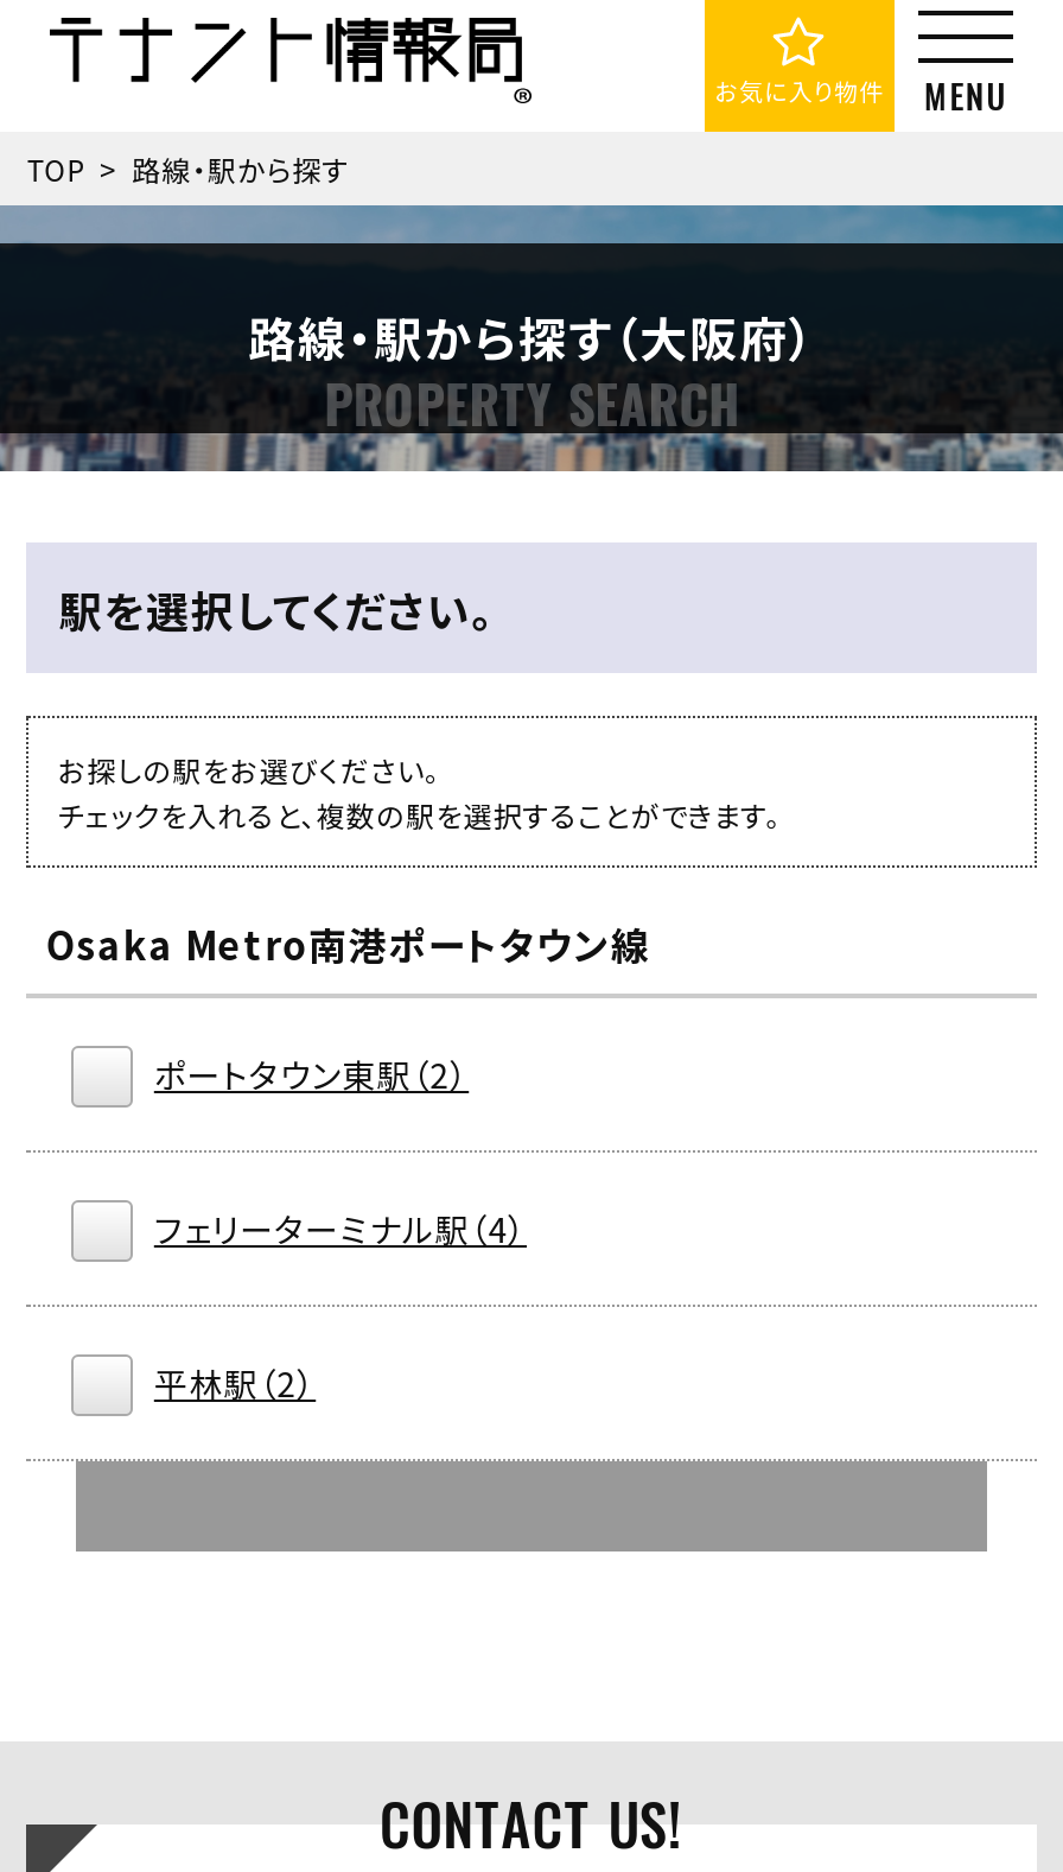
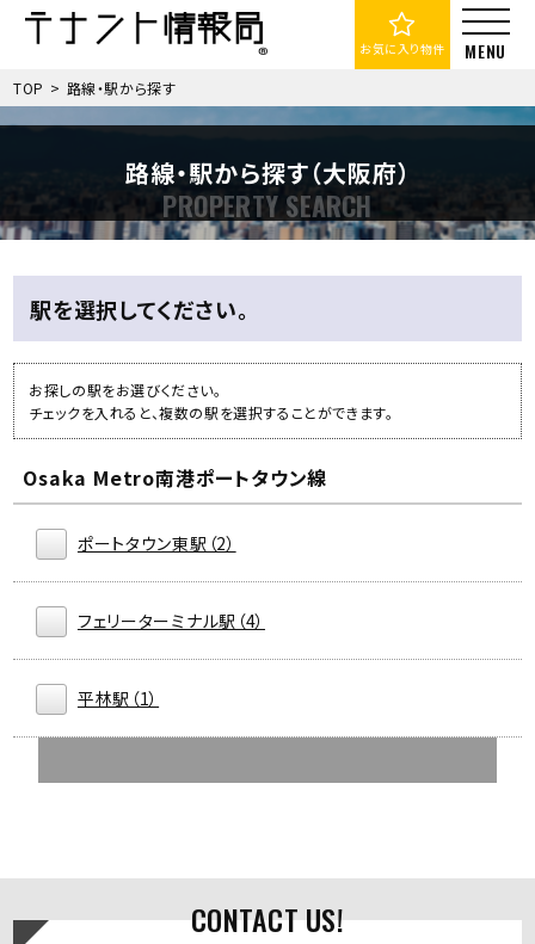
- 平林駅（2）
+ 平林駅（1）
